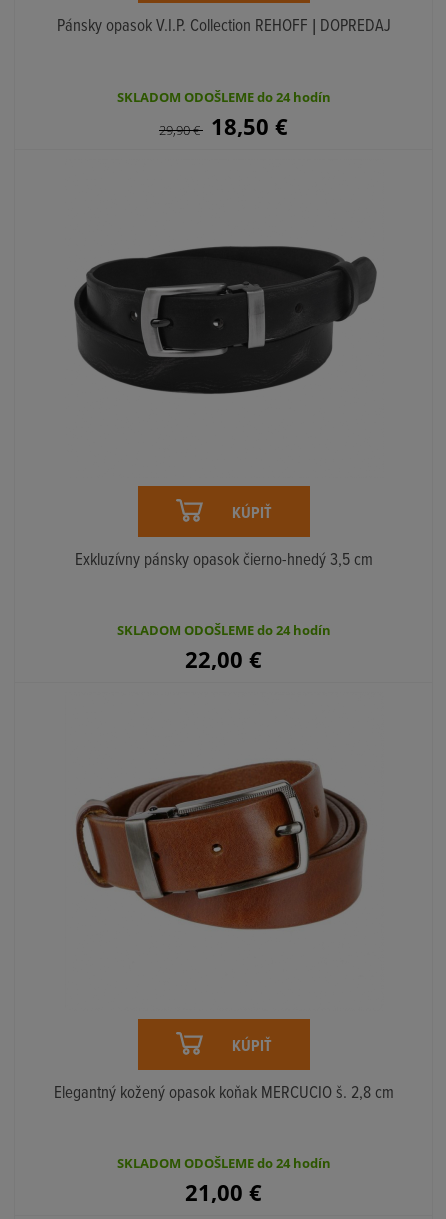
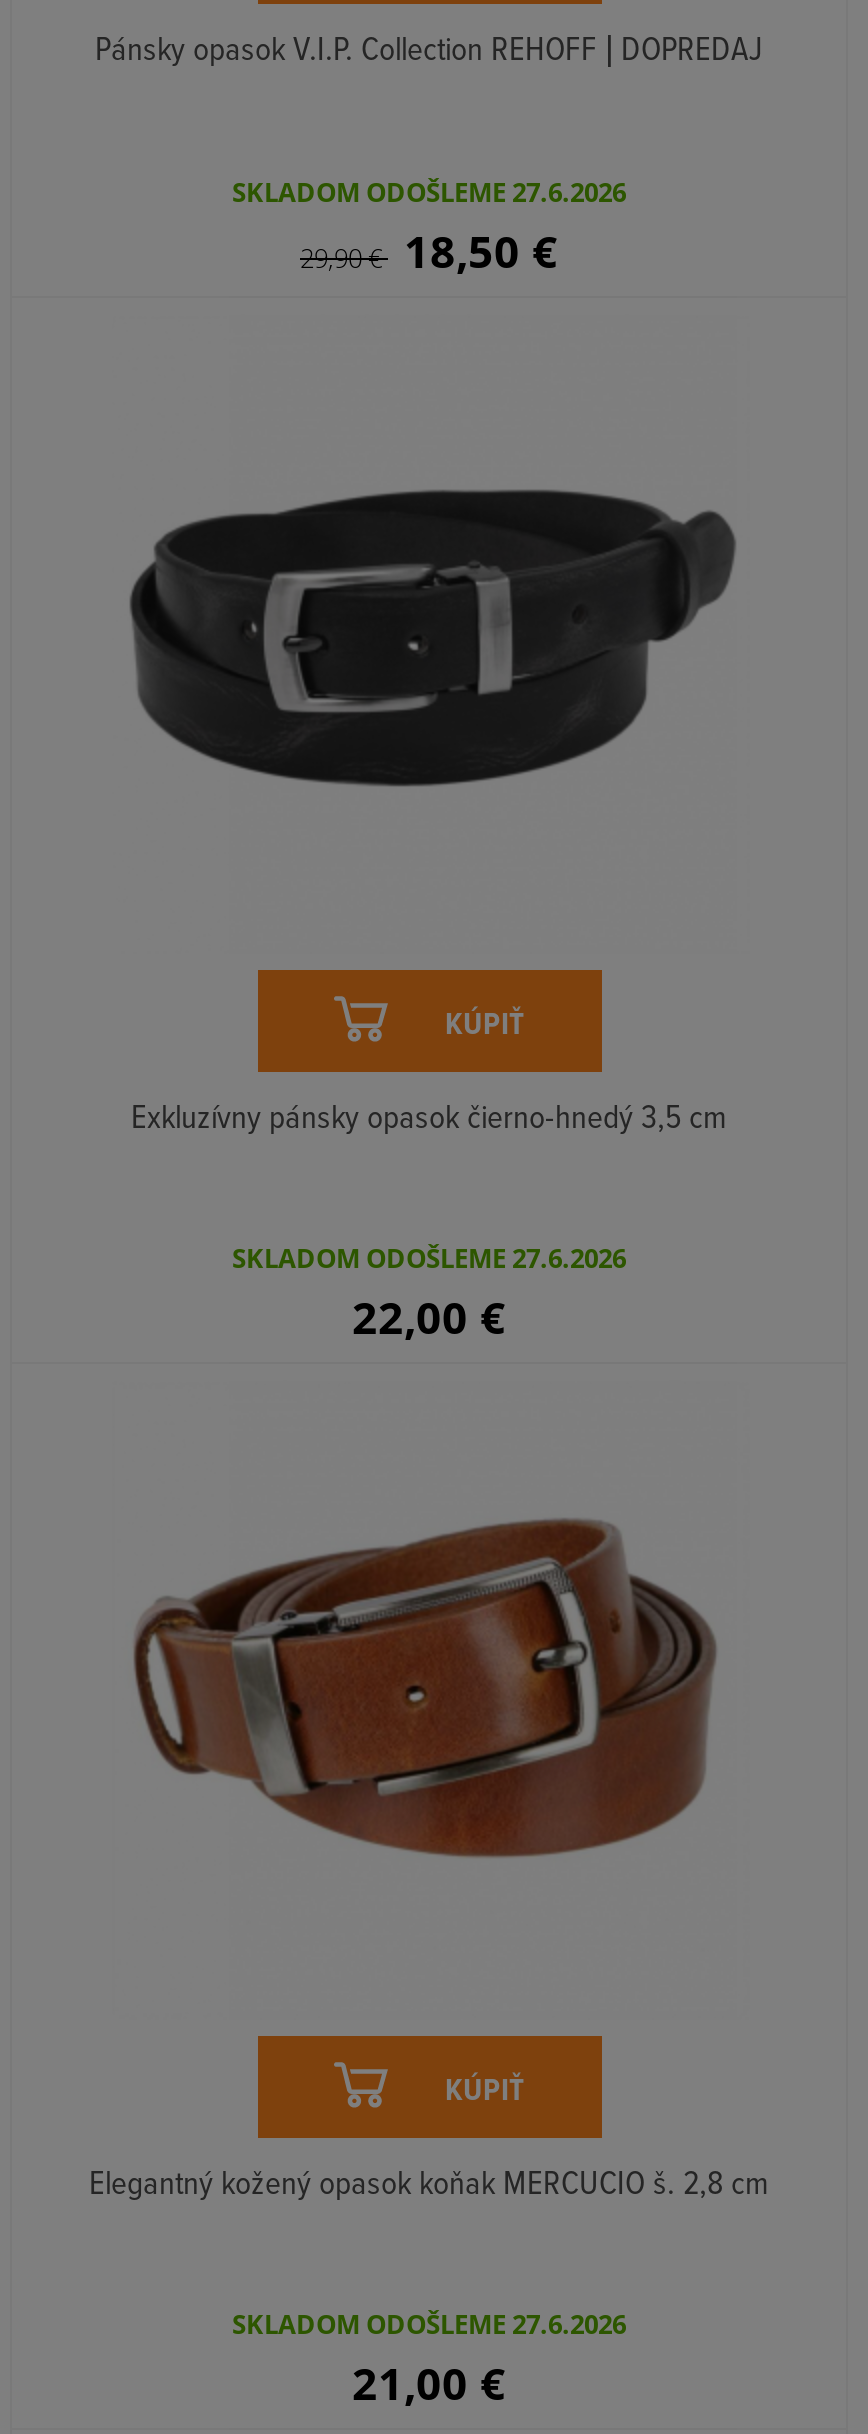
- SKLADOM ODOŠLEME do 24 hodín
+ SKLADOM ODOŠLEME 27.6.2026

- SKLADOM ODOŠLEME do 24 hodín
+ SKLADOM ODOŠLEME 27.6.2026

- SKLADOM ODOŠLEME do 24 hodín
+ SKLADOM ODOŠLEME 27.6.2026
